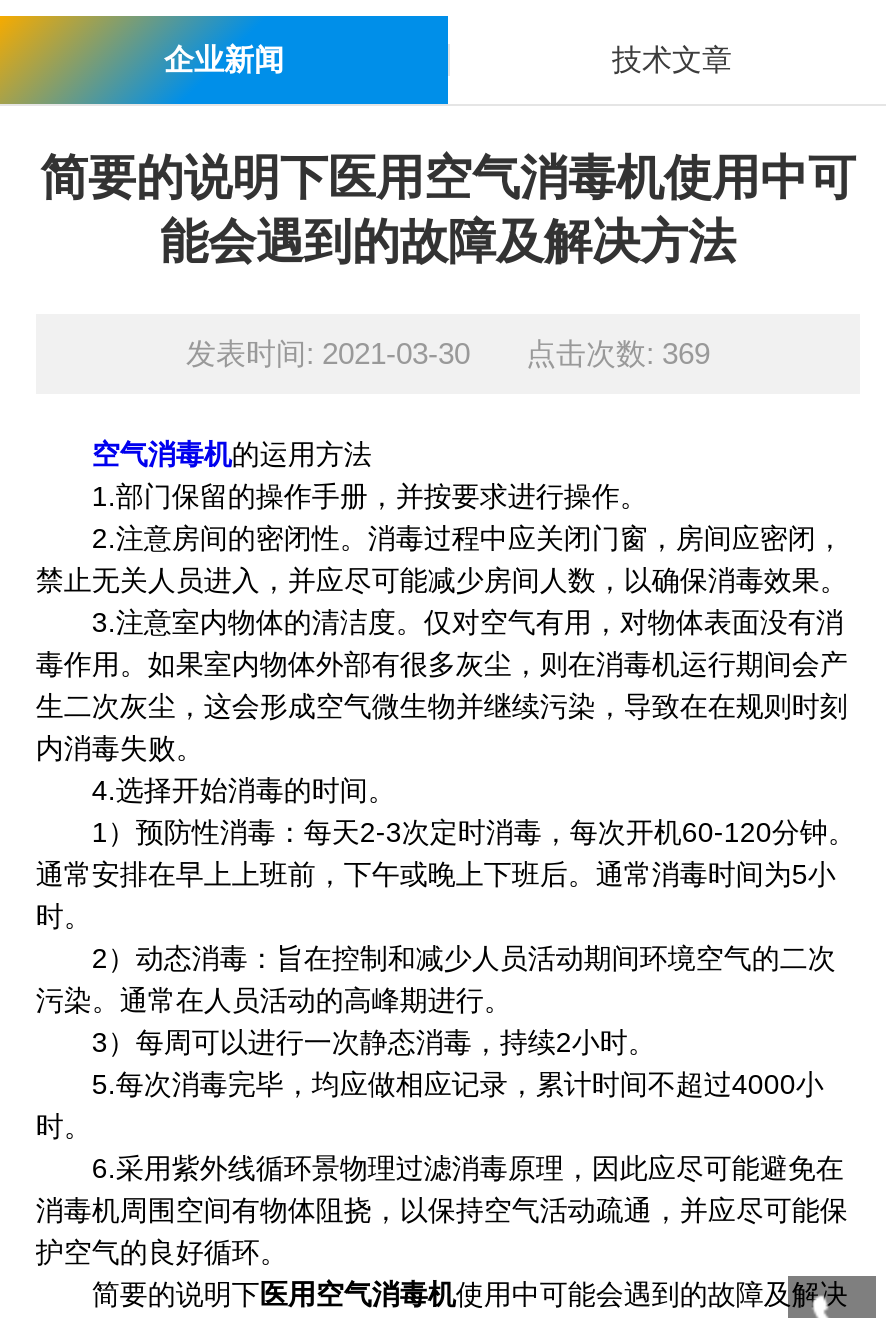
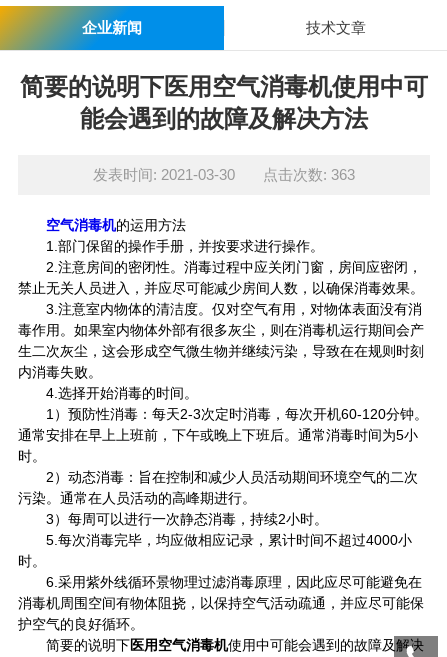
- 发表时间: 2021-03-30 点击次数: 369
+ 发表时间: 2021-03-30 点击次数: 363
